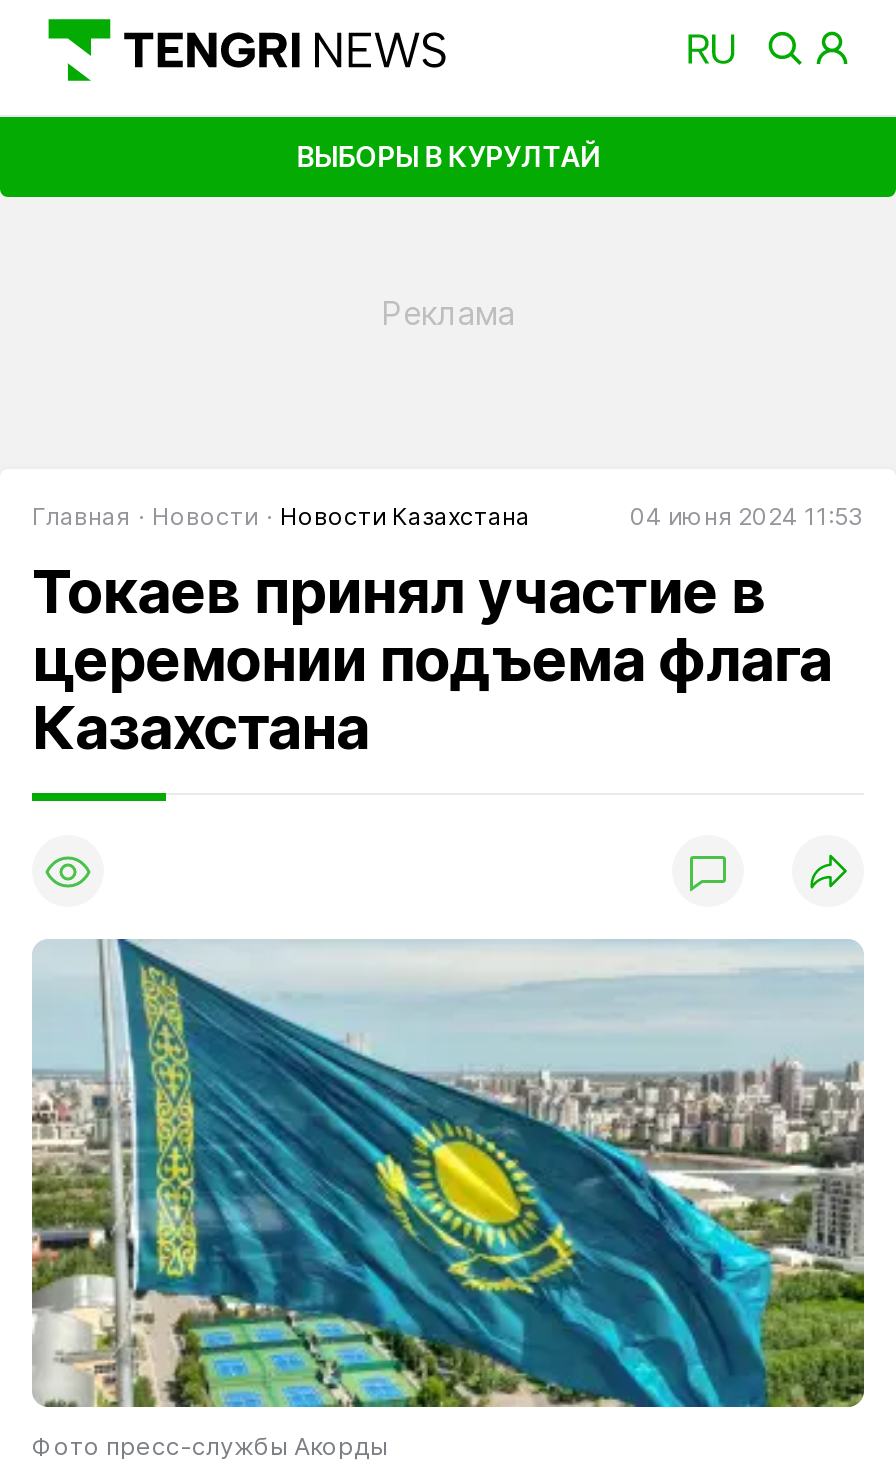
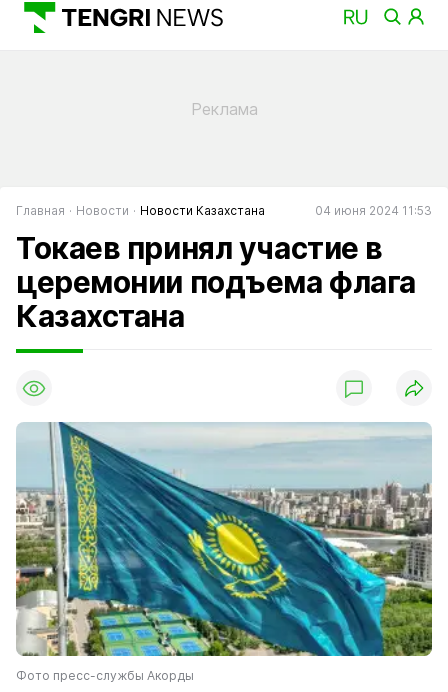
- ВЫБОРЫ В КУРУЛТАЙ
